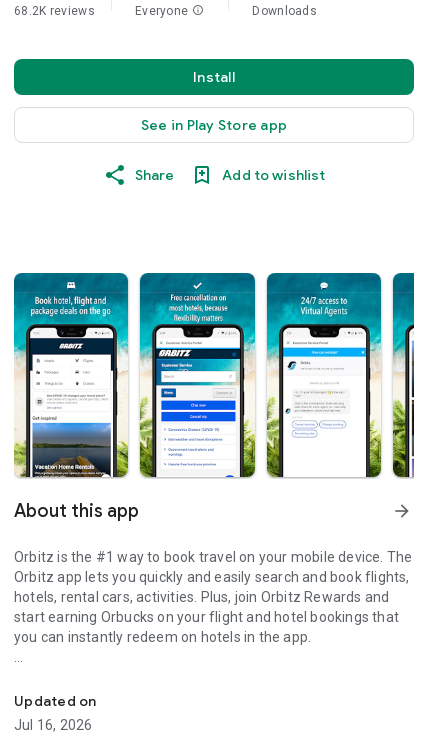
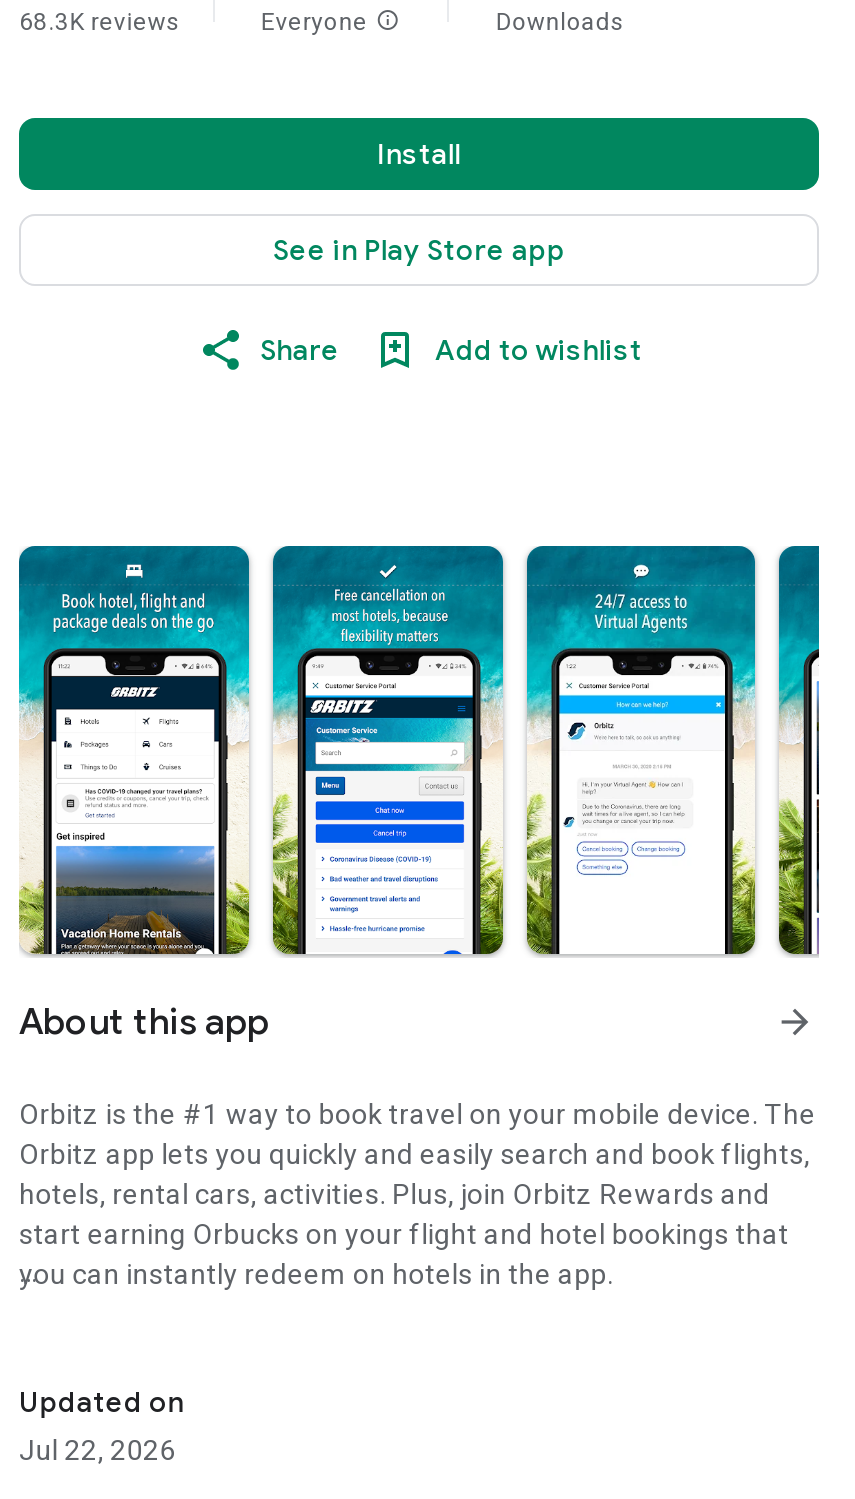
- 68.2K reviews
+ 68.3K reviews

- Jul 16, 2026
+ Jul 22, 2026
